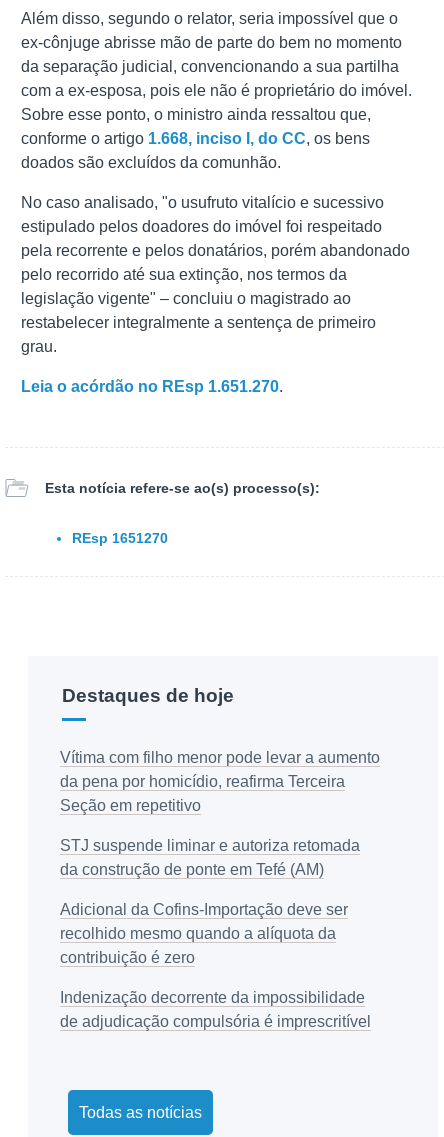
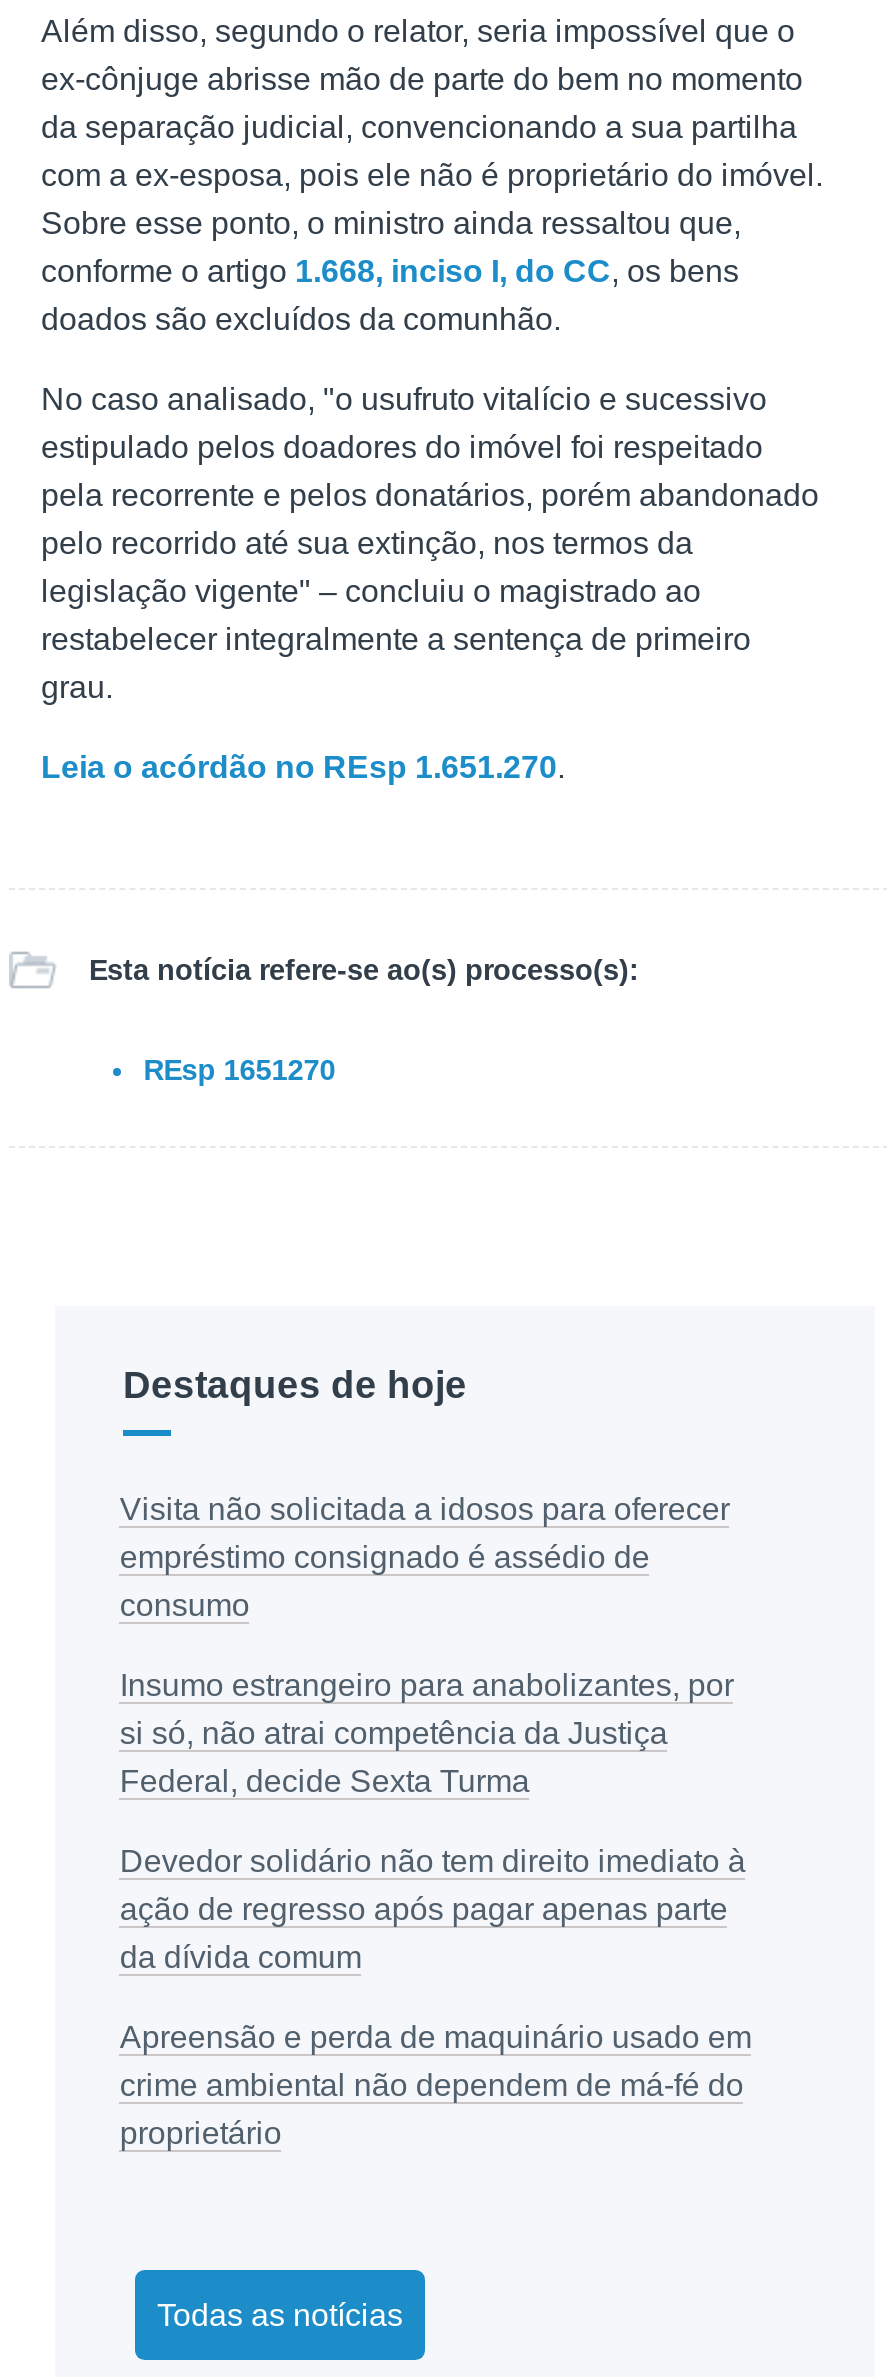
- Vítima com filho menor pode levar a aumento
- da pena por homicídio, reafirma Terceira
- Seção em repetitivo
+ Visita não solicitada a idosos para oferecer
+ empréstimo consignado é assédio de
+ consumo

- STJ suspende liminar e autoriza retomada
- da construção de ponte em Tefé (AM)
+ Insumo estrangeiro para anabolizantes, por
+ si só, não atrai competência da Justiça
+ Federal, decide Sexta Turma

- Adicional da Cofins-Importação deve ser
- recolhido mesmo quando a alíquota da
- contribuição é zero
+ Devedor solidário não tem direito imediato à
+ ação de regresso após pagar apenas parte
+ da dívida comum

- Indenização decorrente da impossibilidade
- de adjudicação compulsória é imprescritível
+ Apreensão e perda de maquinário usado em
+ crime ambiental não dependem de má-fé do
+ proprietário
